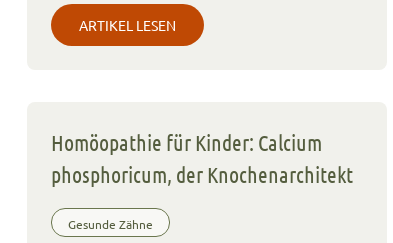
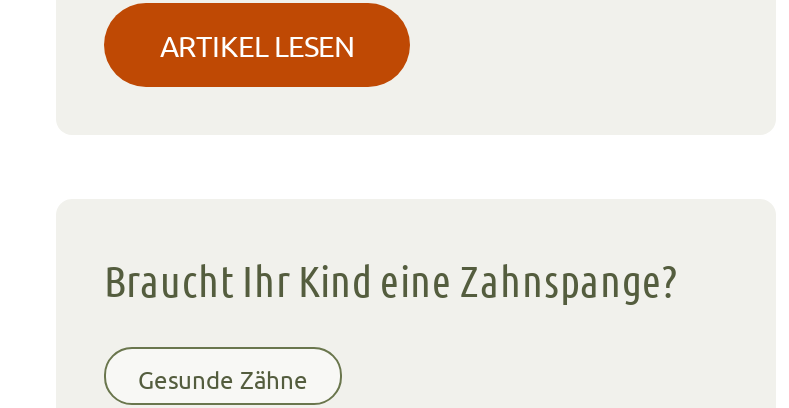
- Homöopathie für Kinder: Calcium
- phosphoricum, der Knochenarchitekt
+ Braucht Ihr Kind eine Zahnspange?
